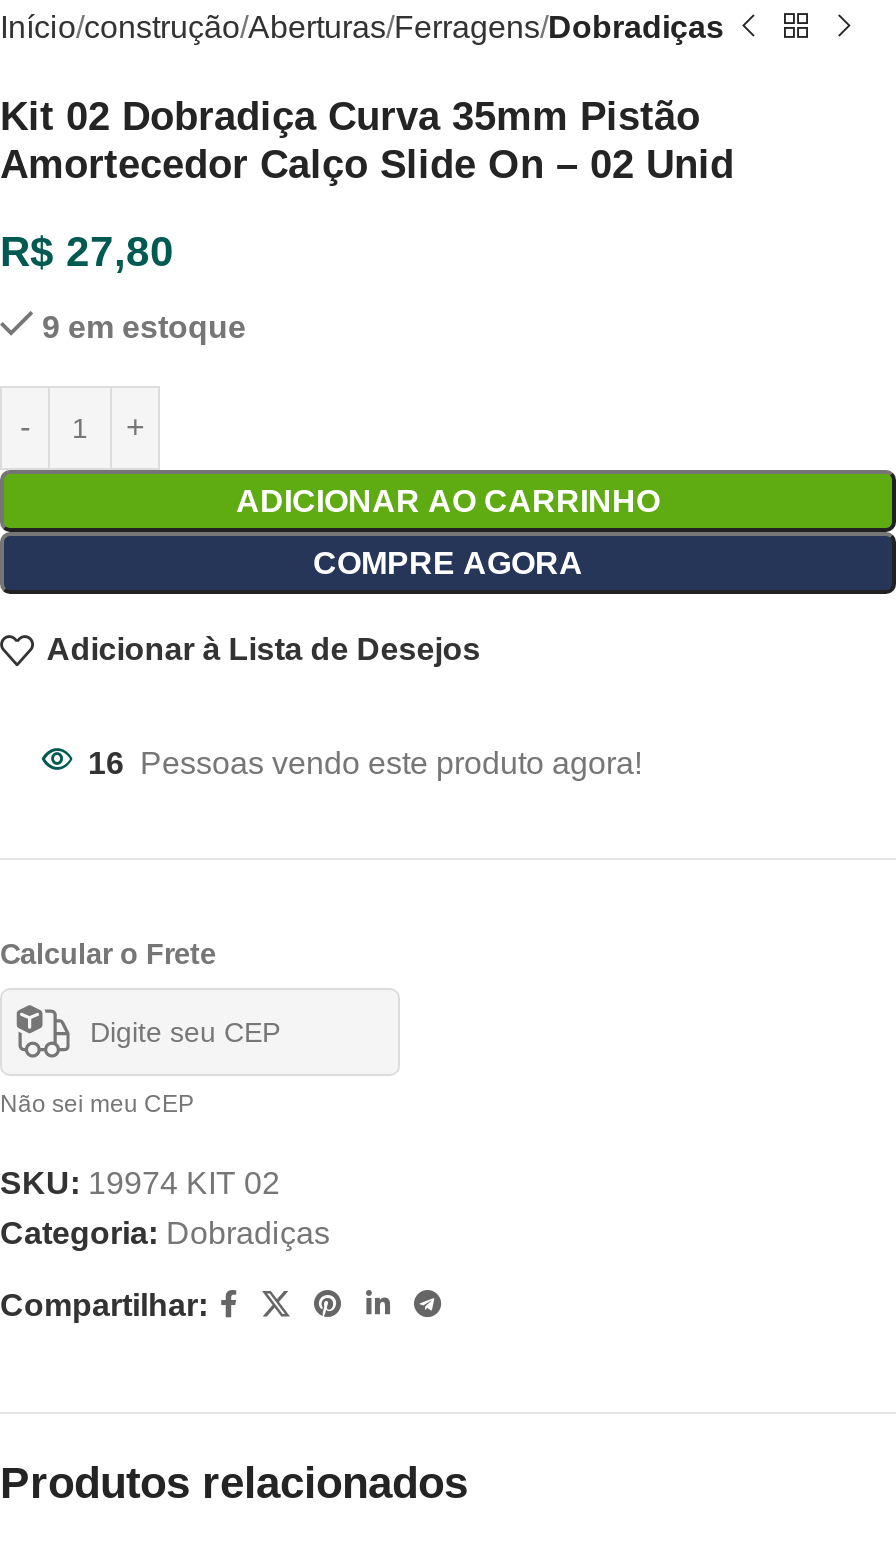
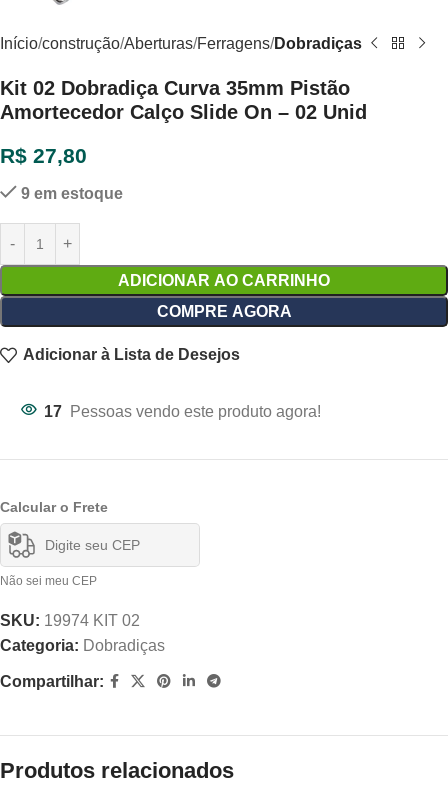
- 16 Pessoas vendo este produto agora!
+ 17 Pessoas vendo este produto agora!
